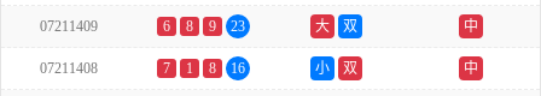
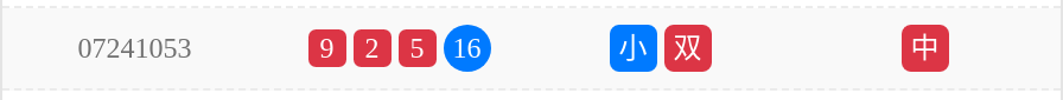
- 07211409
- 6
- 8
+ 07241053

- 23
- 大
- 双
- 中
- 07211408
- 7
- 1
- 8
+ 2
+ 5
